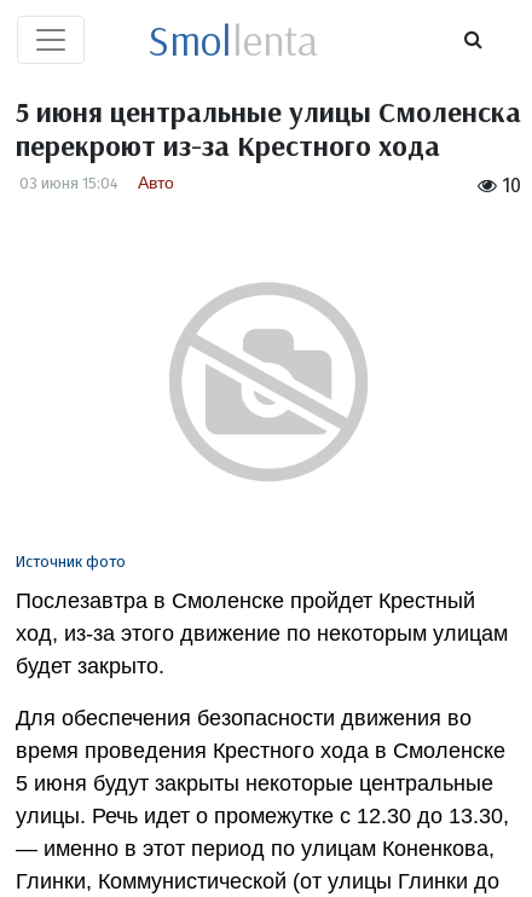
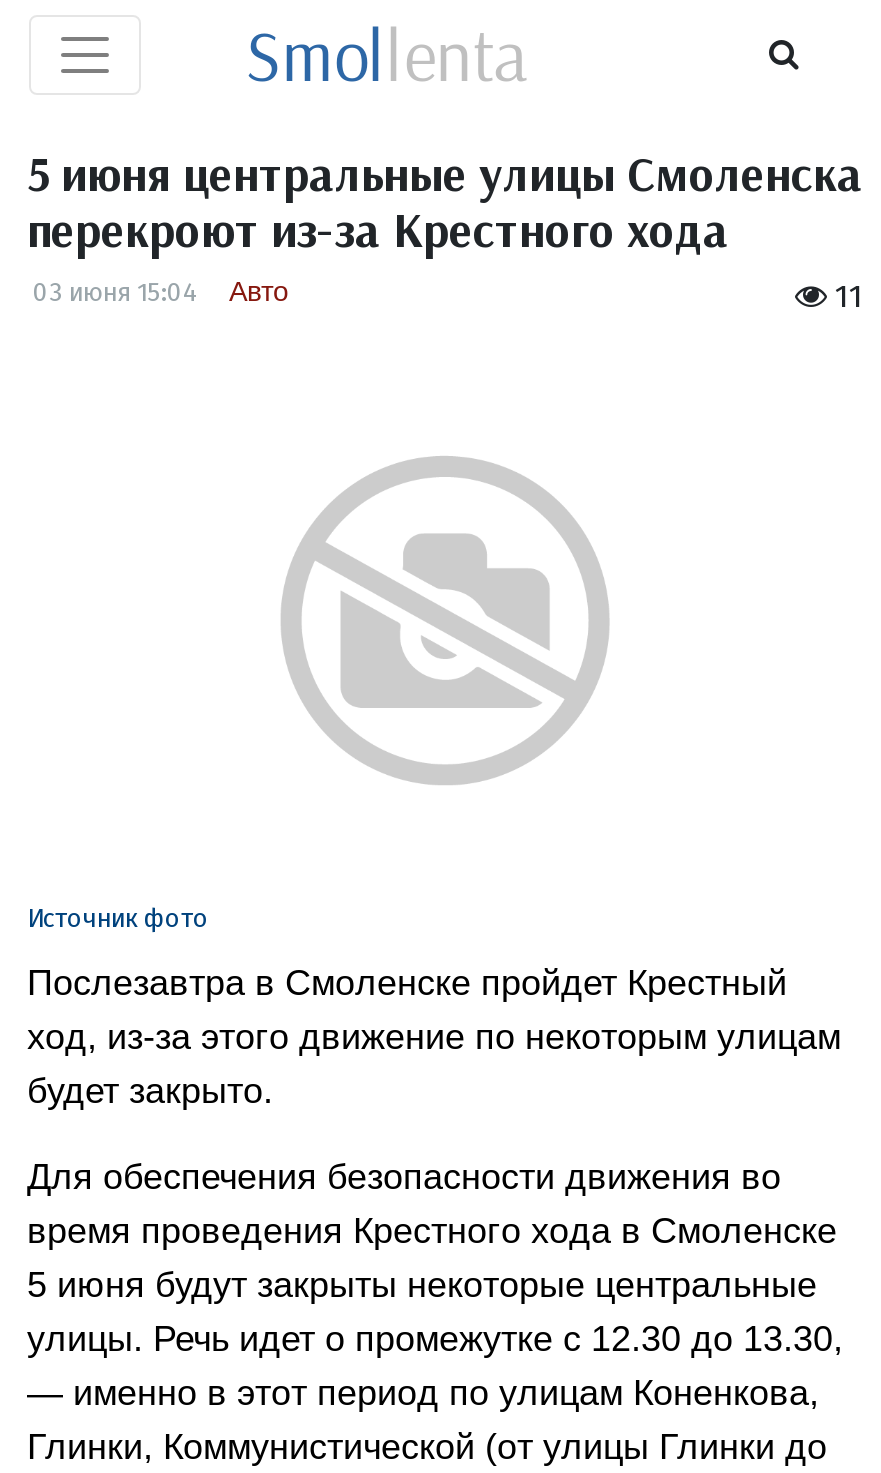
- 10
+ 11
